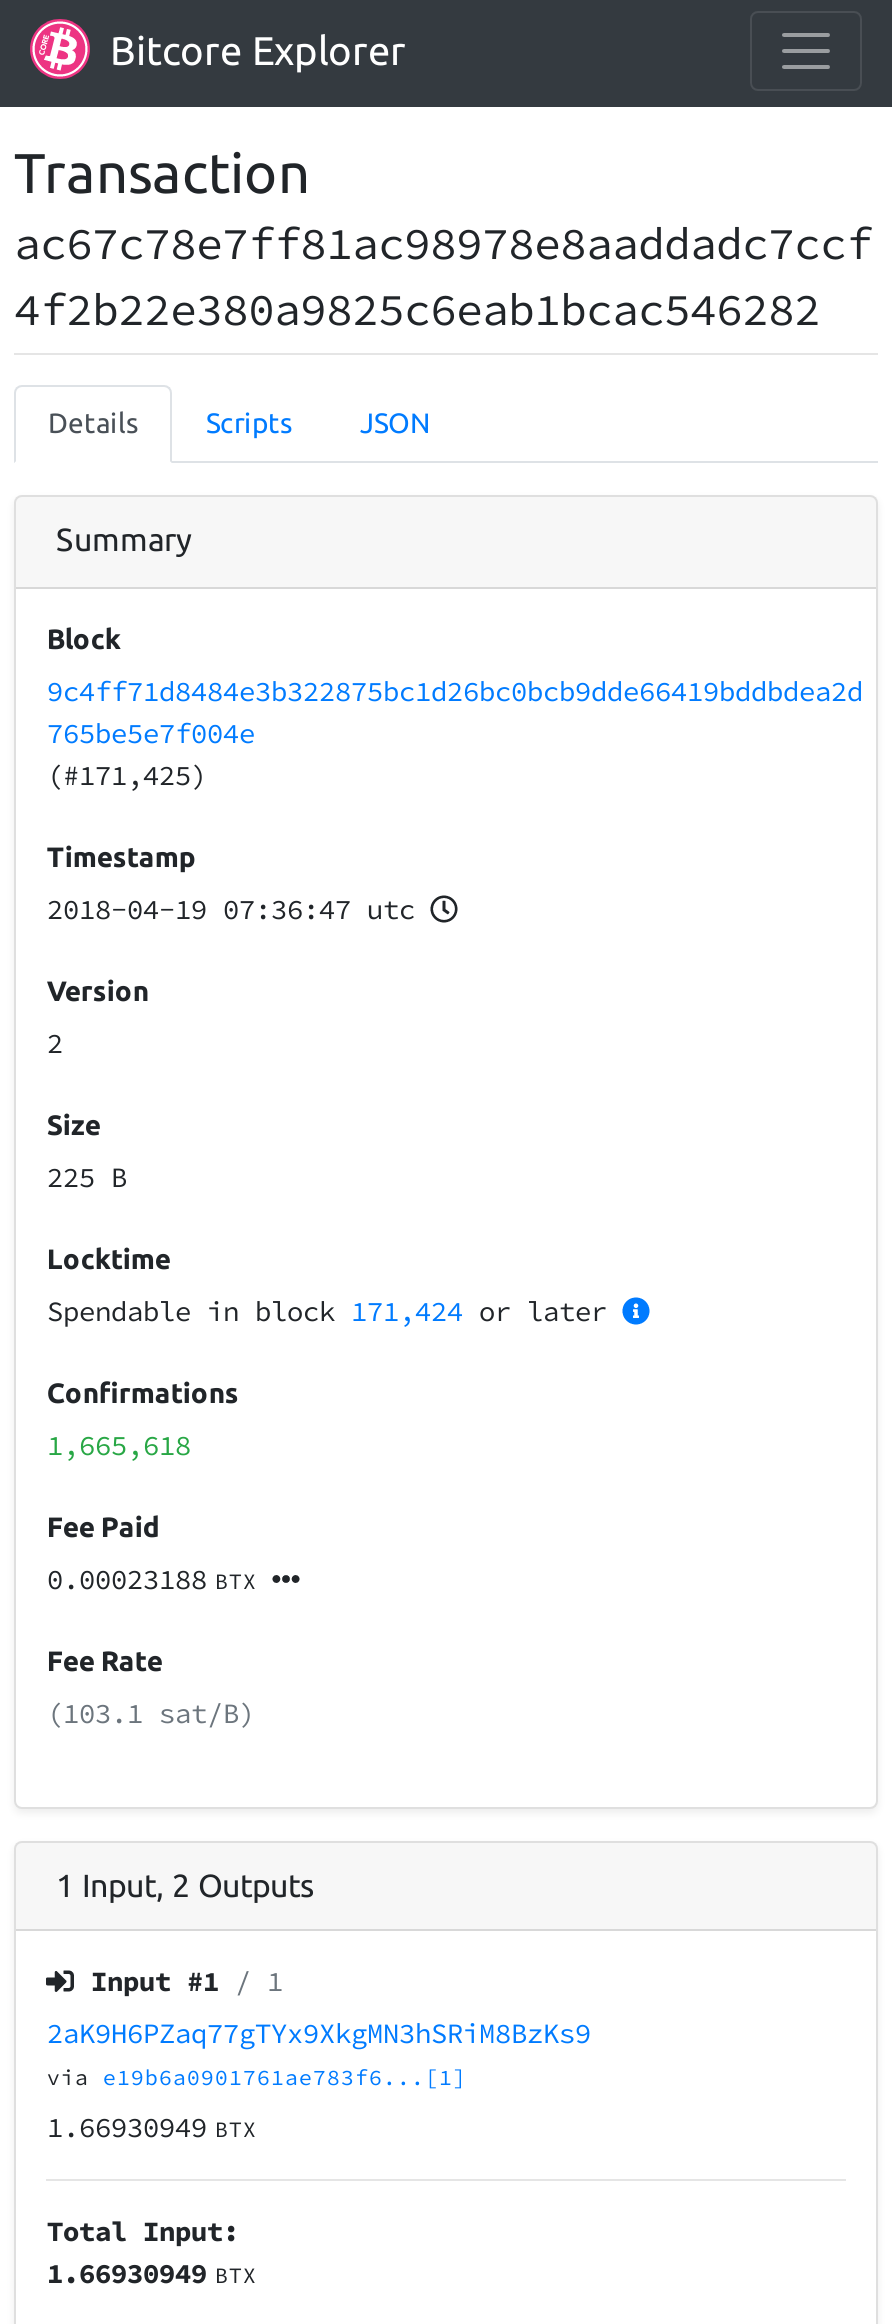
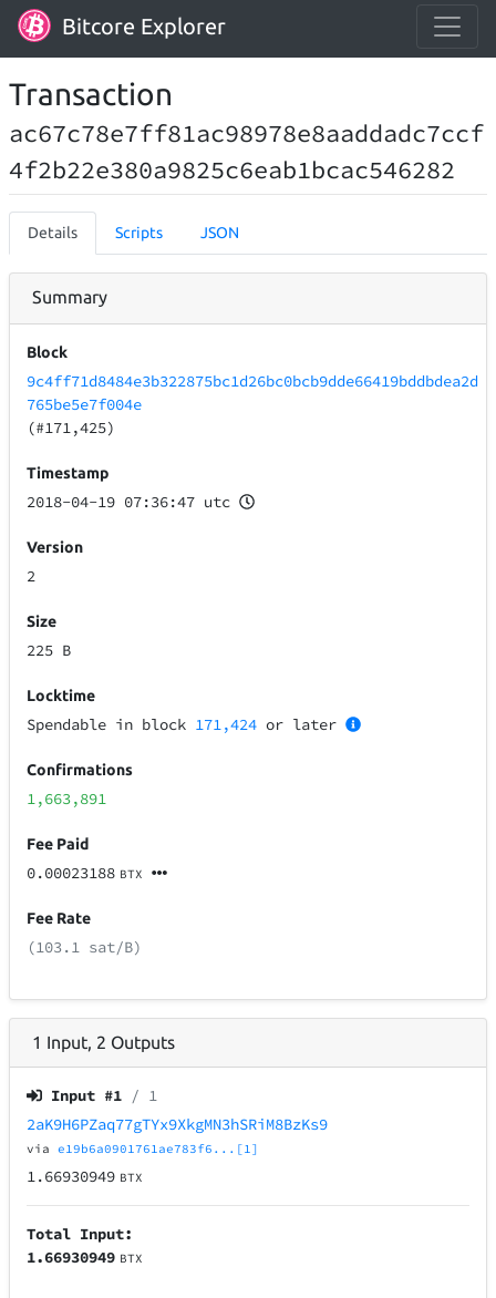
- 1,665,618
+ 1,663,891
